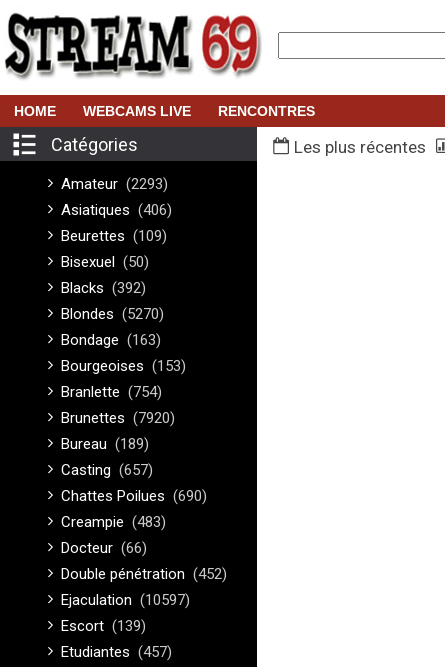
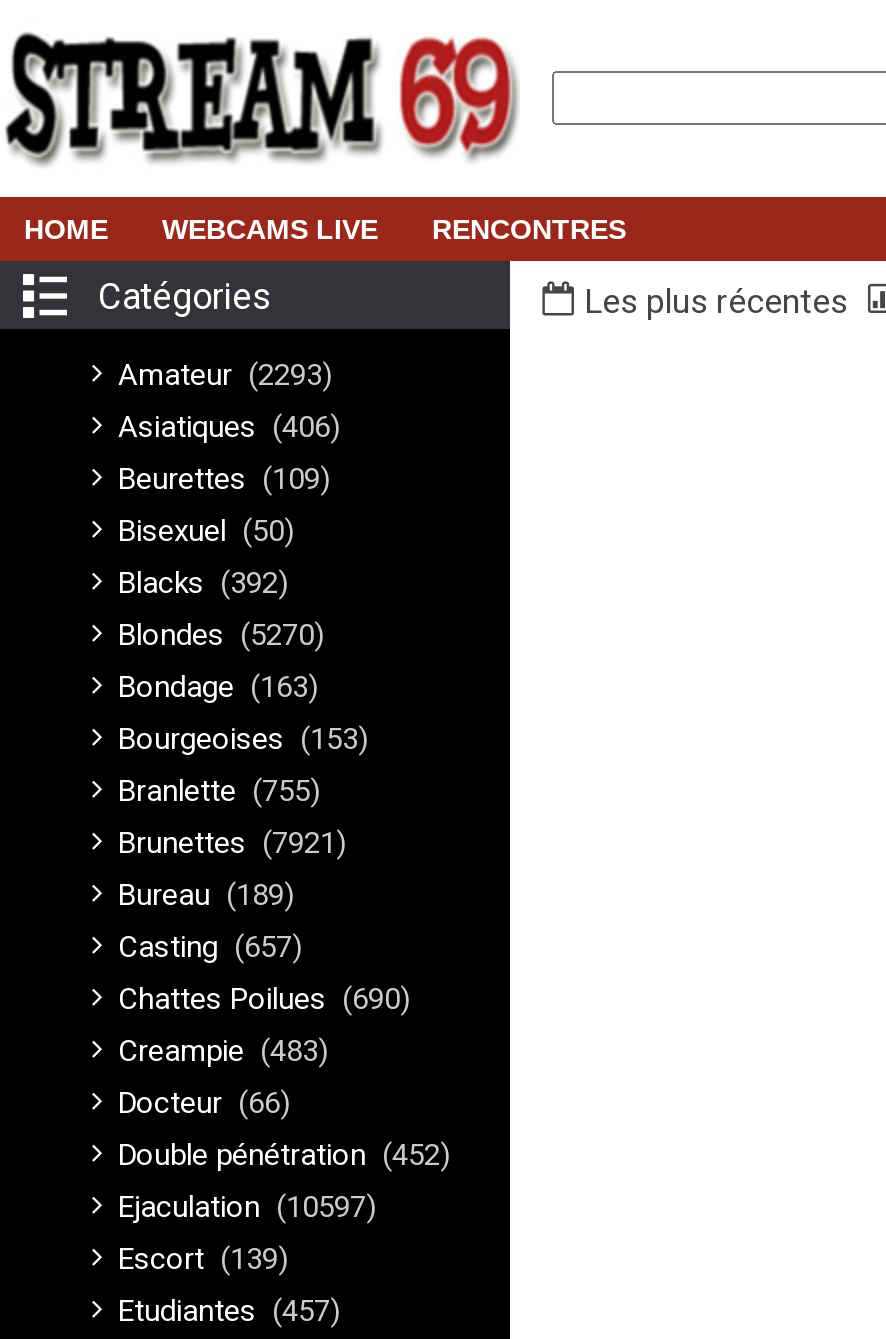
- Branlette (754)
+ Branlette (755)

- Brunettes (7920)
+ Brunettes (7921)
